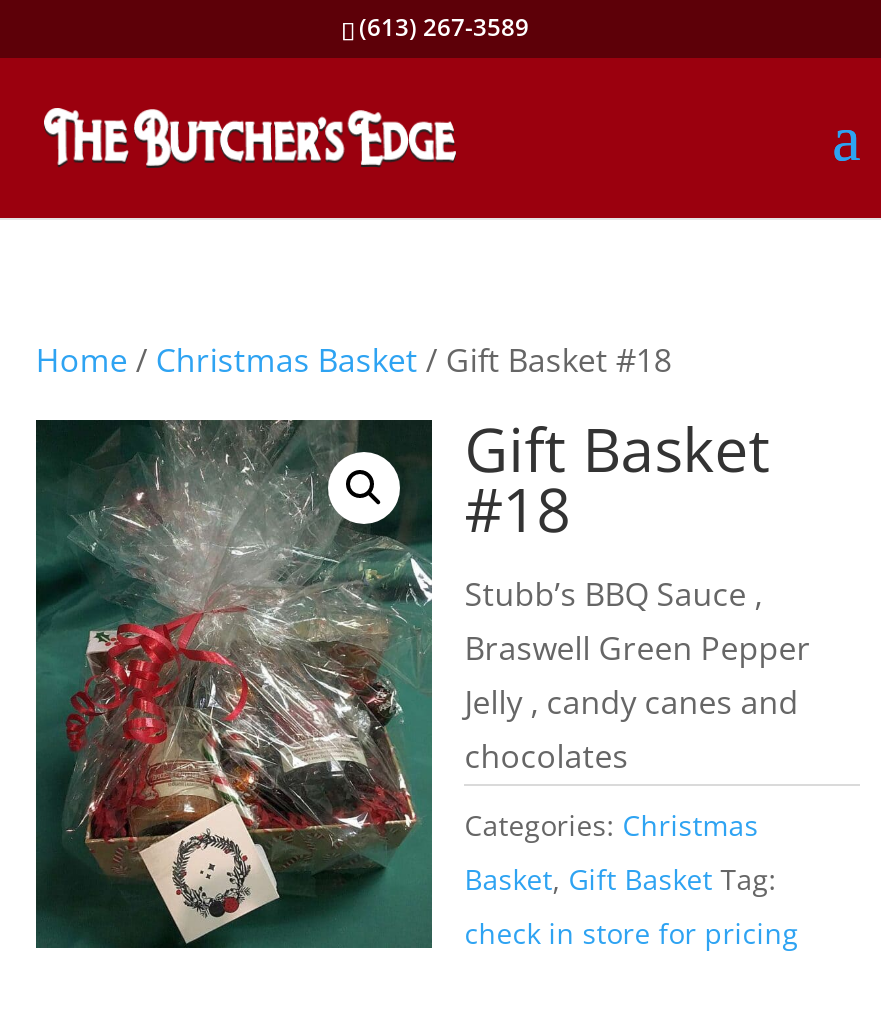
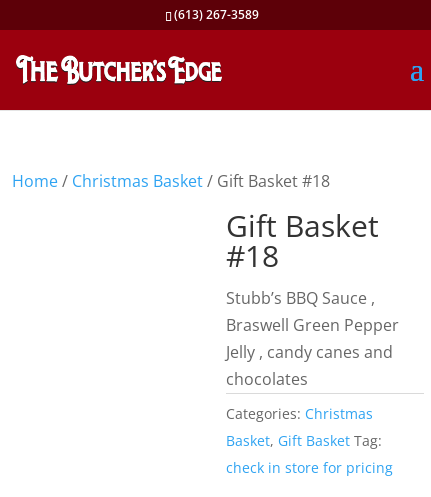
- [image]
